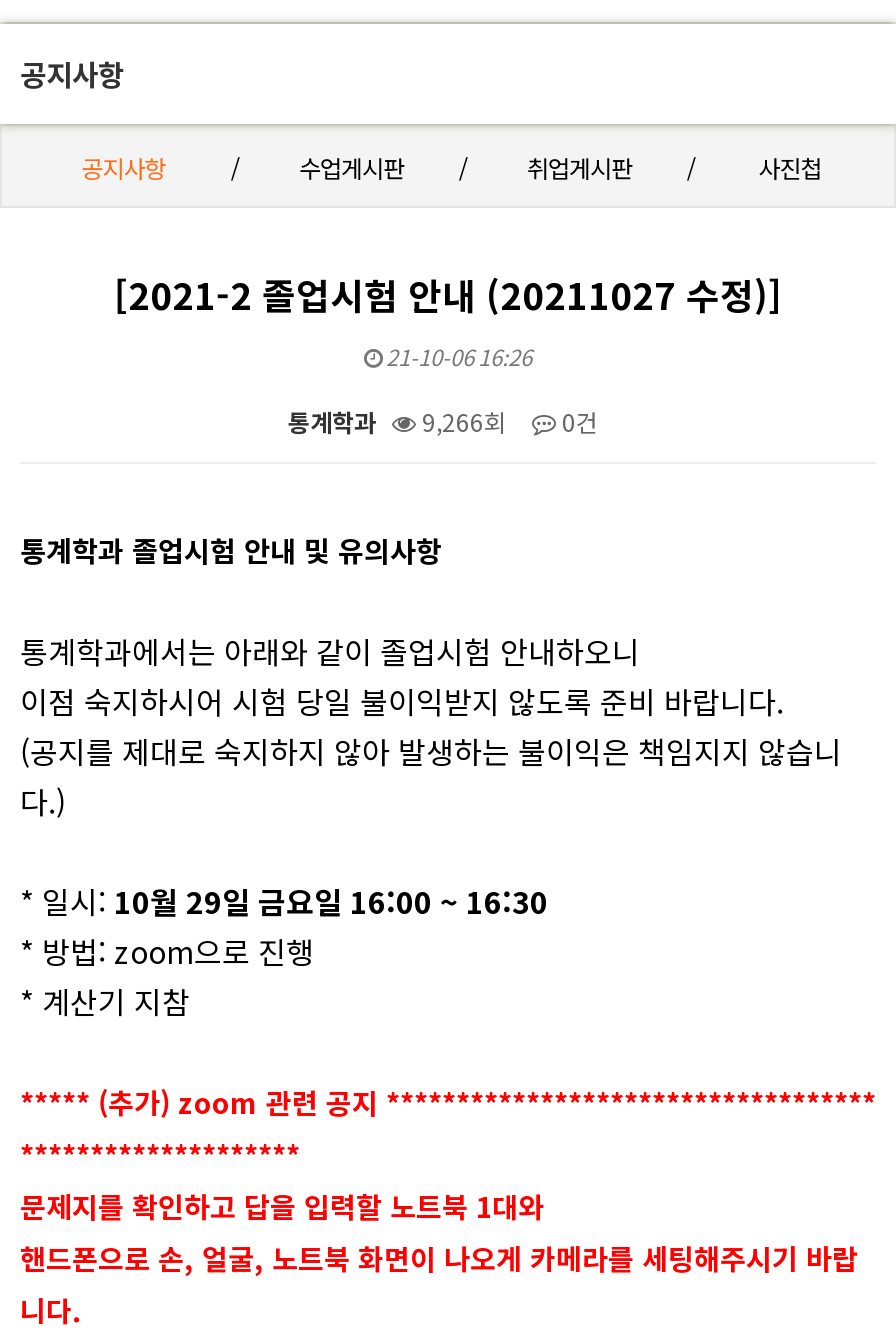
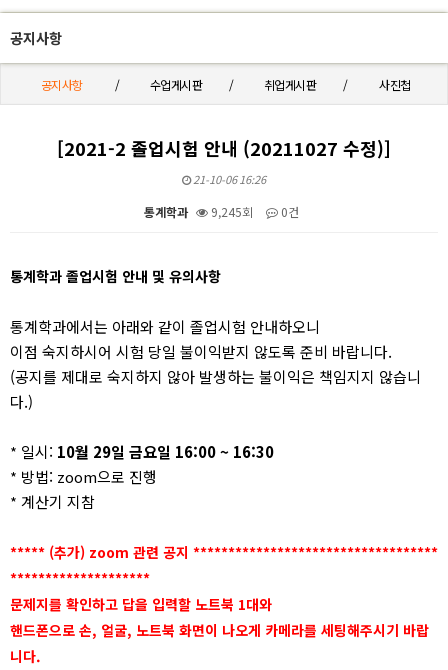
- 통계학과 9,266회 0건
+ 통계학과 9,245회 0건
